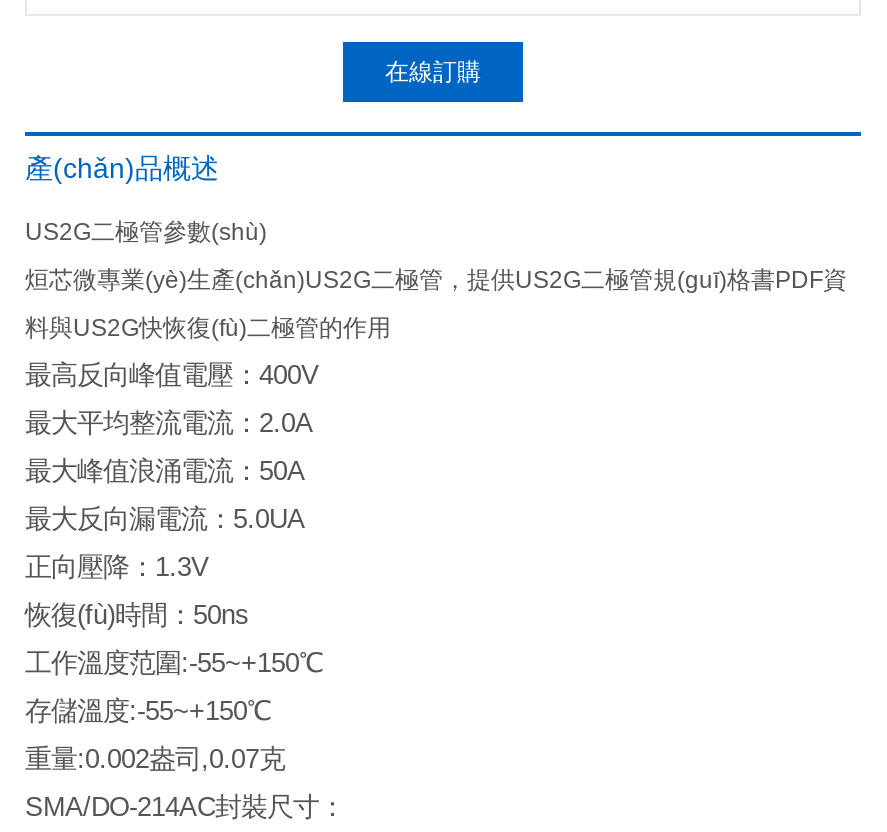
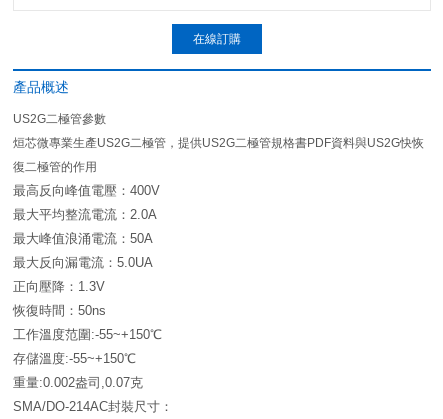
- 產(chǎn)品概述
+ 產品概述

- US2G二極管參數(shù)
+ US2G二極管參數

- 烜芯微專業(yè)生產(chǎn)US2G二極管，提供US2G二極管規(guī)格書PDF資
+ 烜芯微專業生產US2G二極管，提供US2G二極管規格書PDF資料與US2G快恢

- 料與US2G快恢復(fù)二極管的作用
+ 復二極管的作用

- 恢復(fù)時間：50ns
+ 恢復時間：50ns
